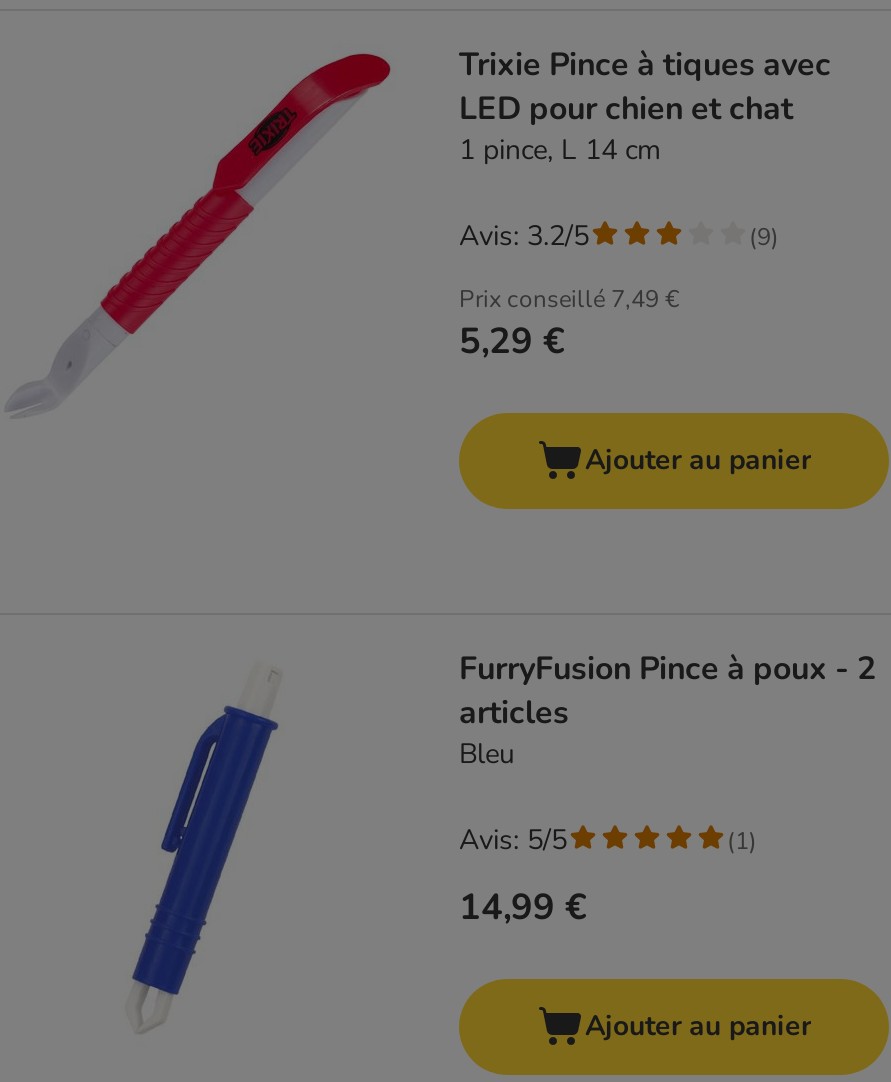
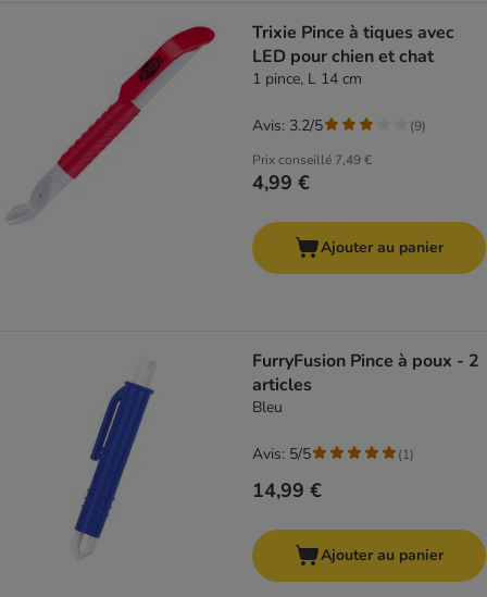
- 5,29 €
+ 4,99 €
